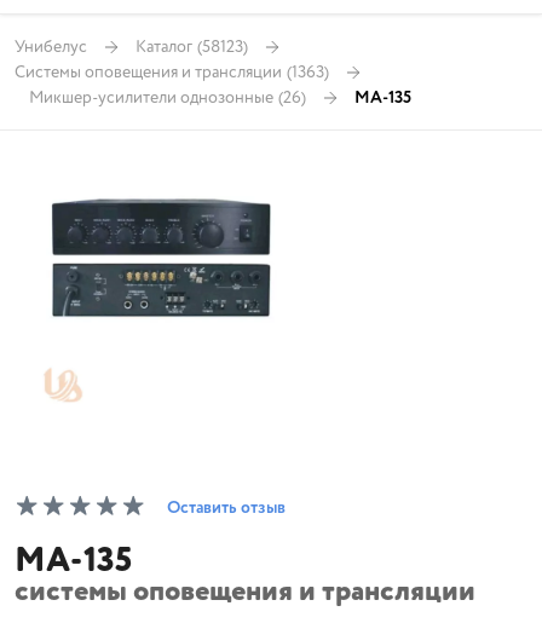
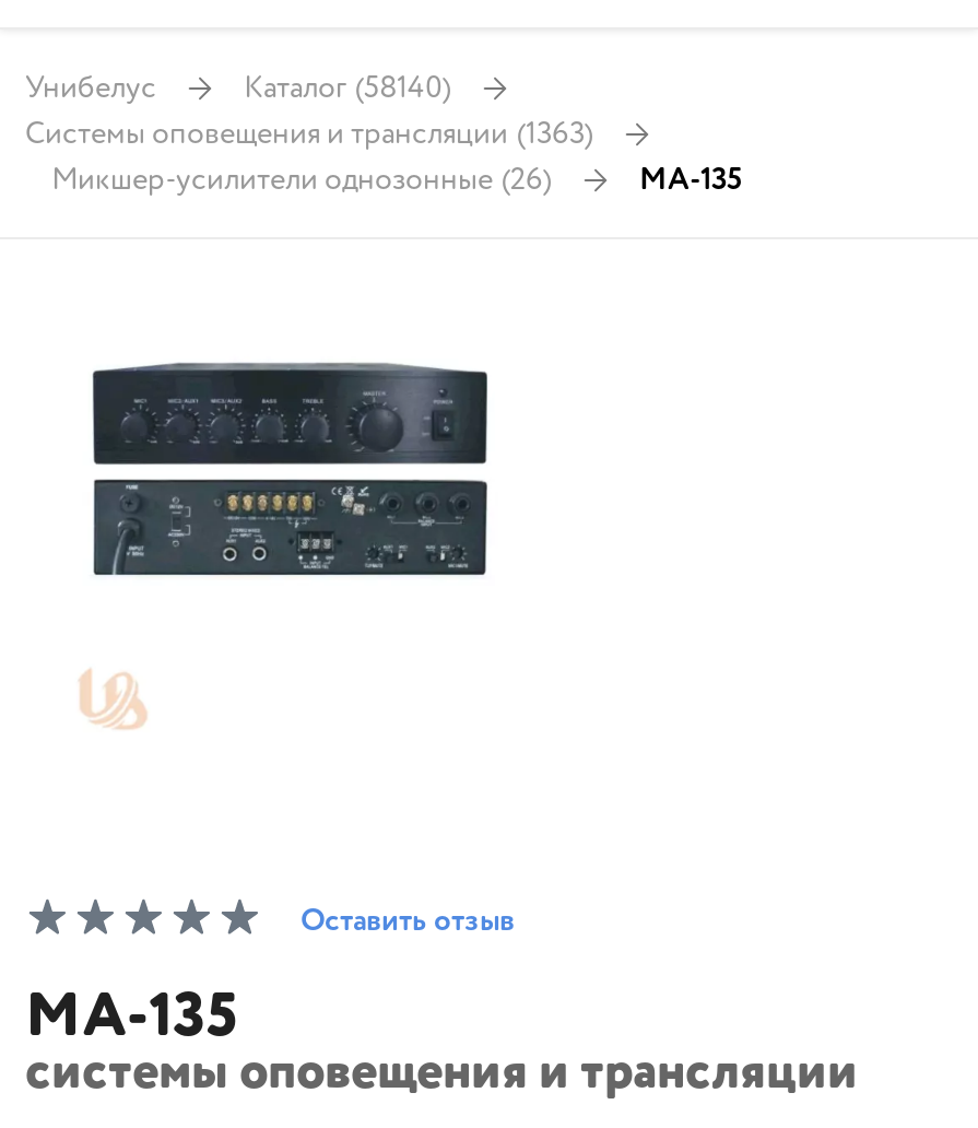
- Унибелус Каталог (58123)
+ Унибелус Каталог (58140)
